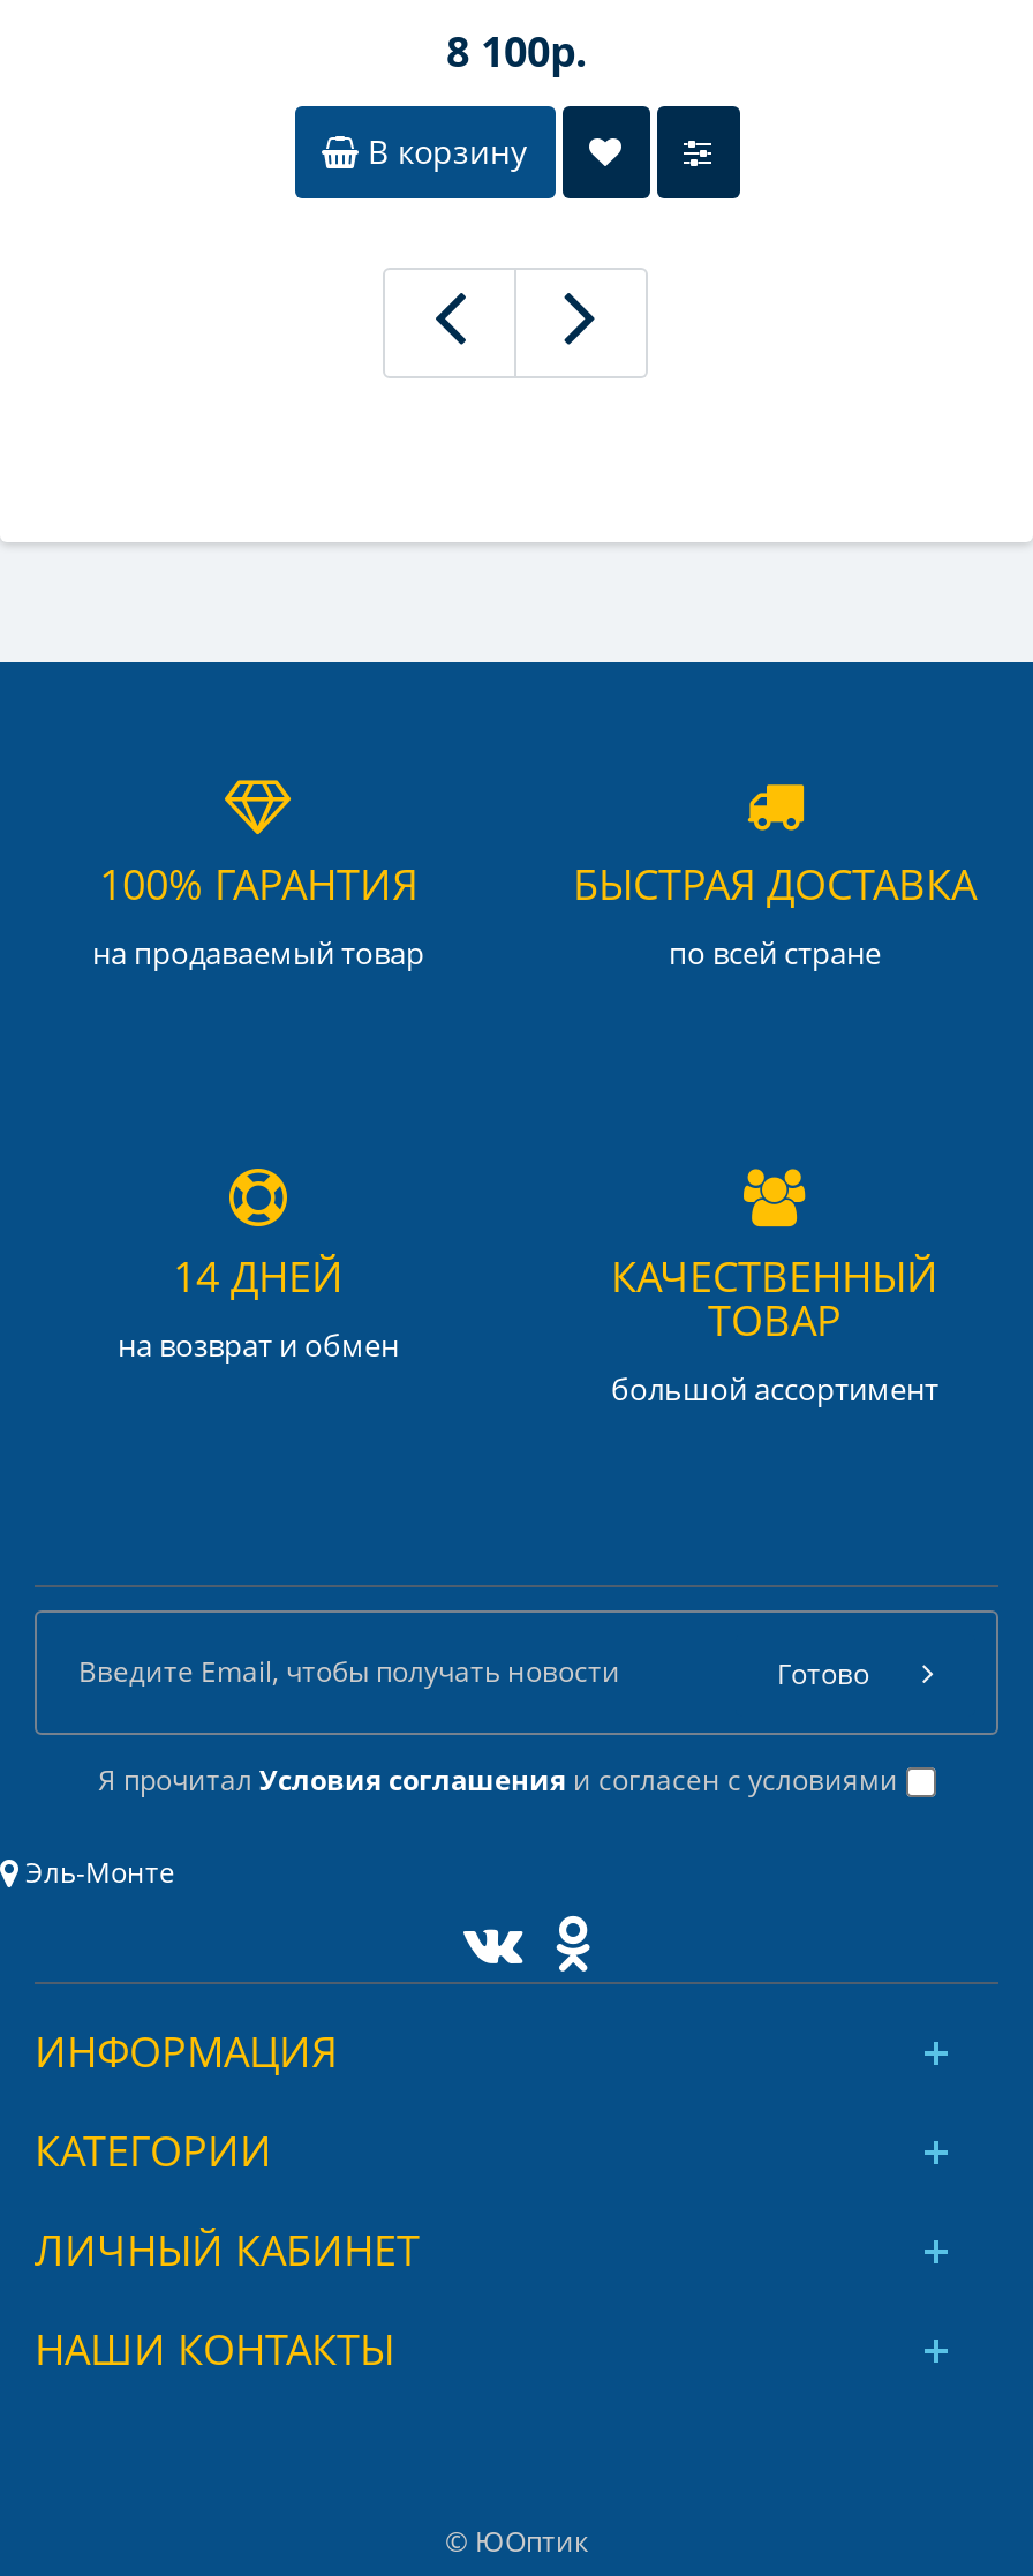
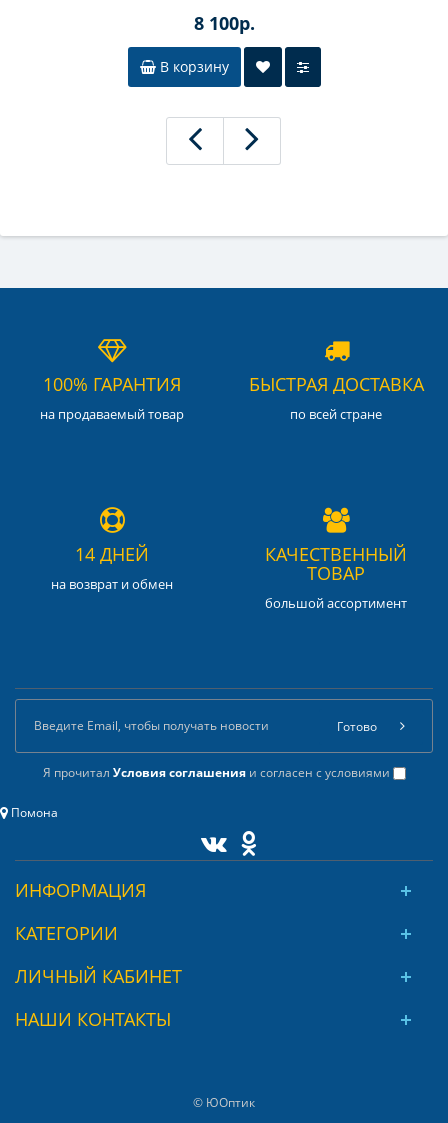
- Эль-Монте
+ Помона
